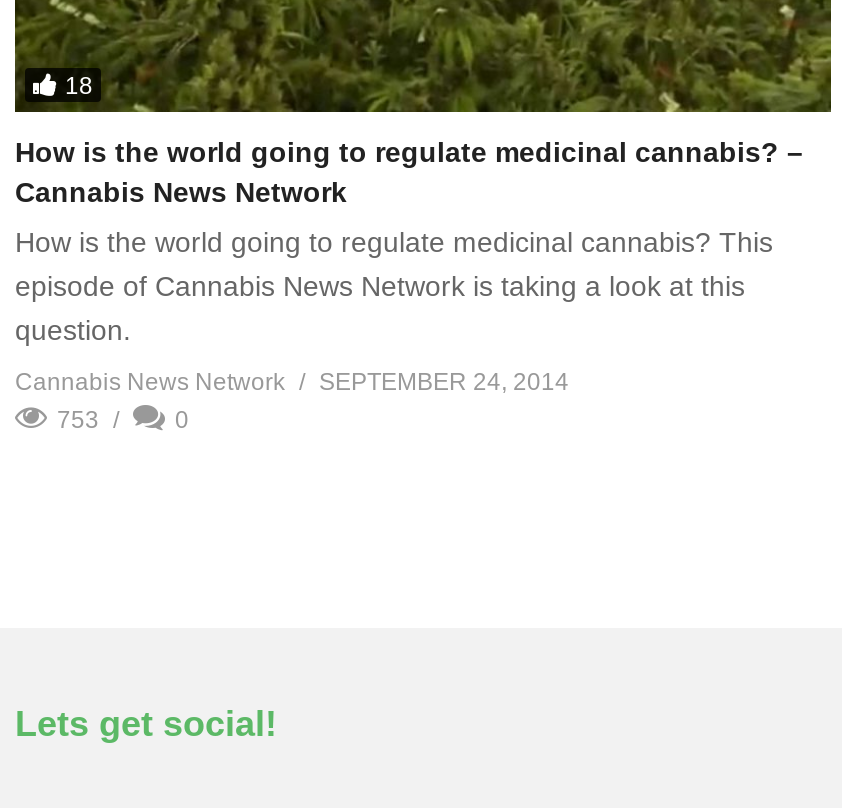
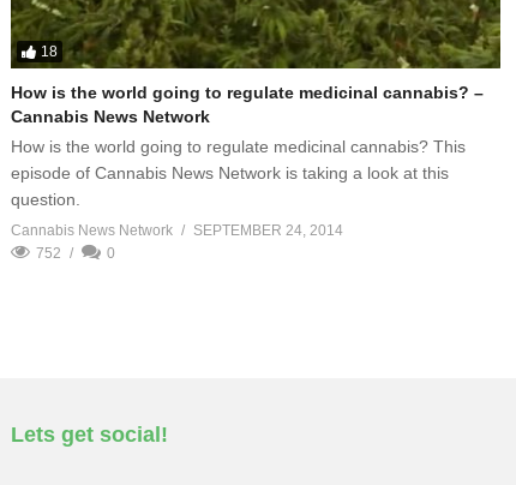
- 753
+ 752
